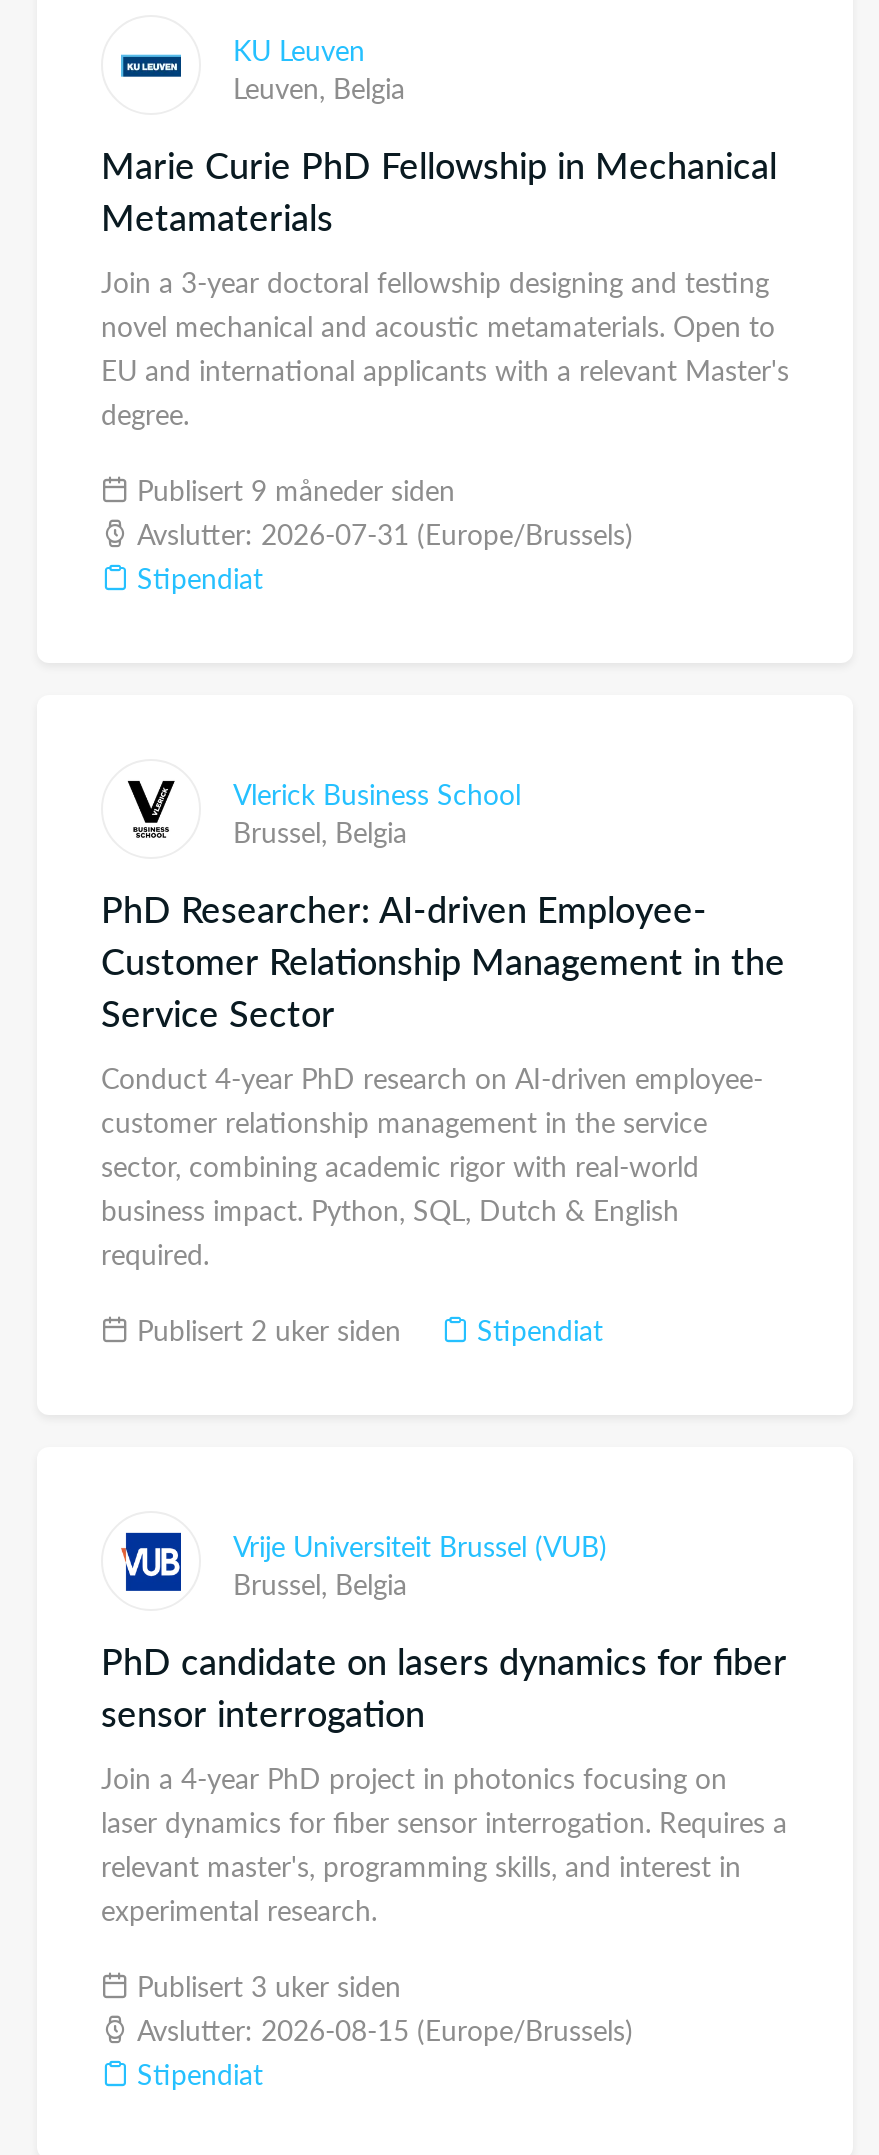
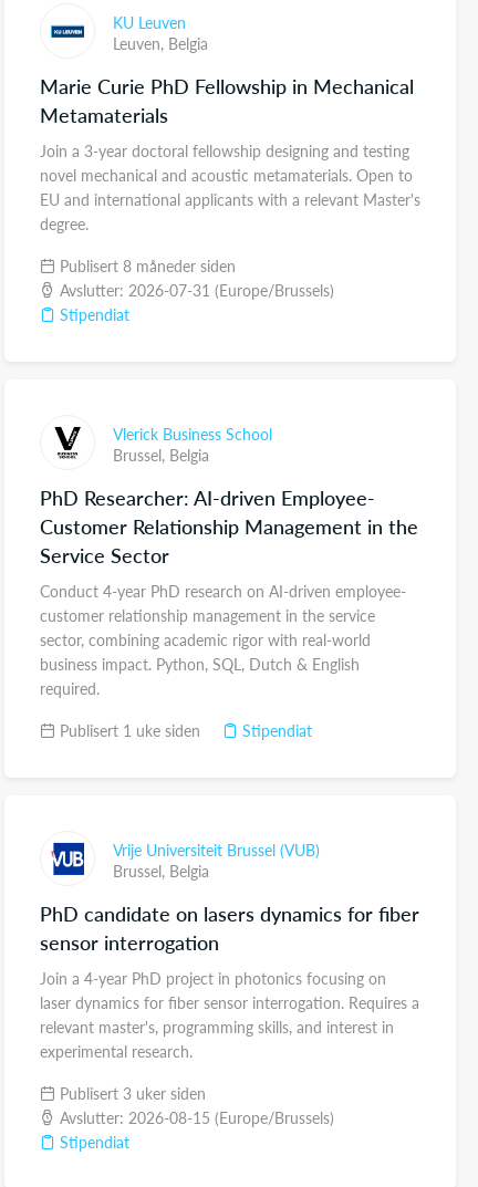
- Publisert 9 måneder siden
+ Publisert 8 måneder siden

- Publisert 2 uker siden
+ Publisert 1 uke siden
